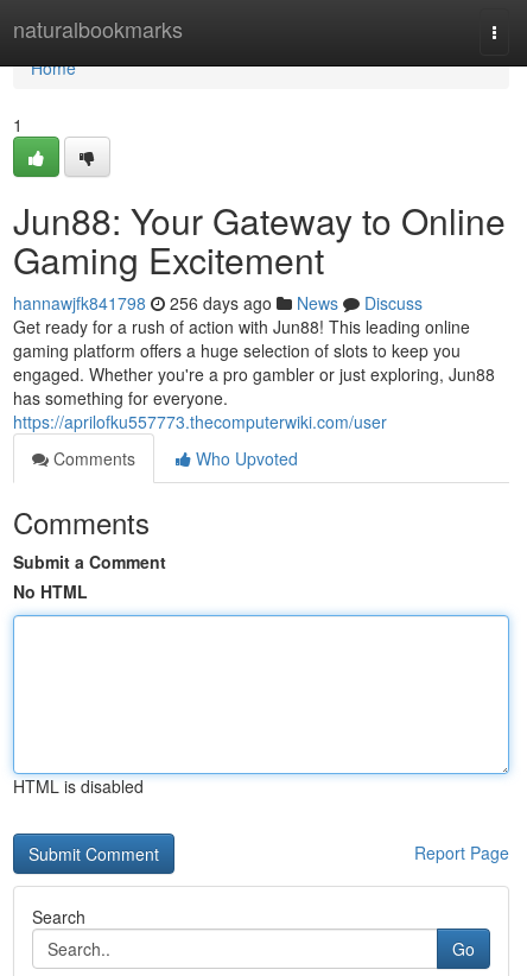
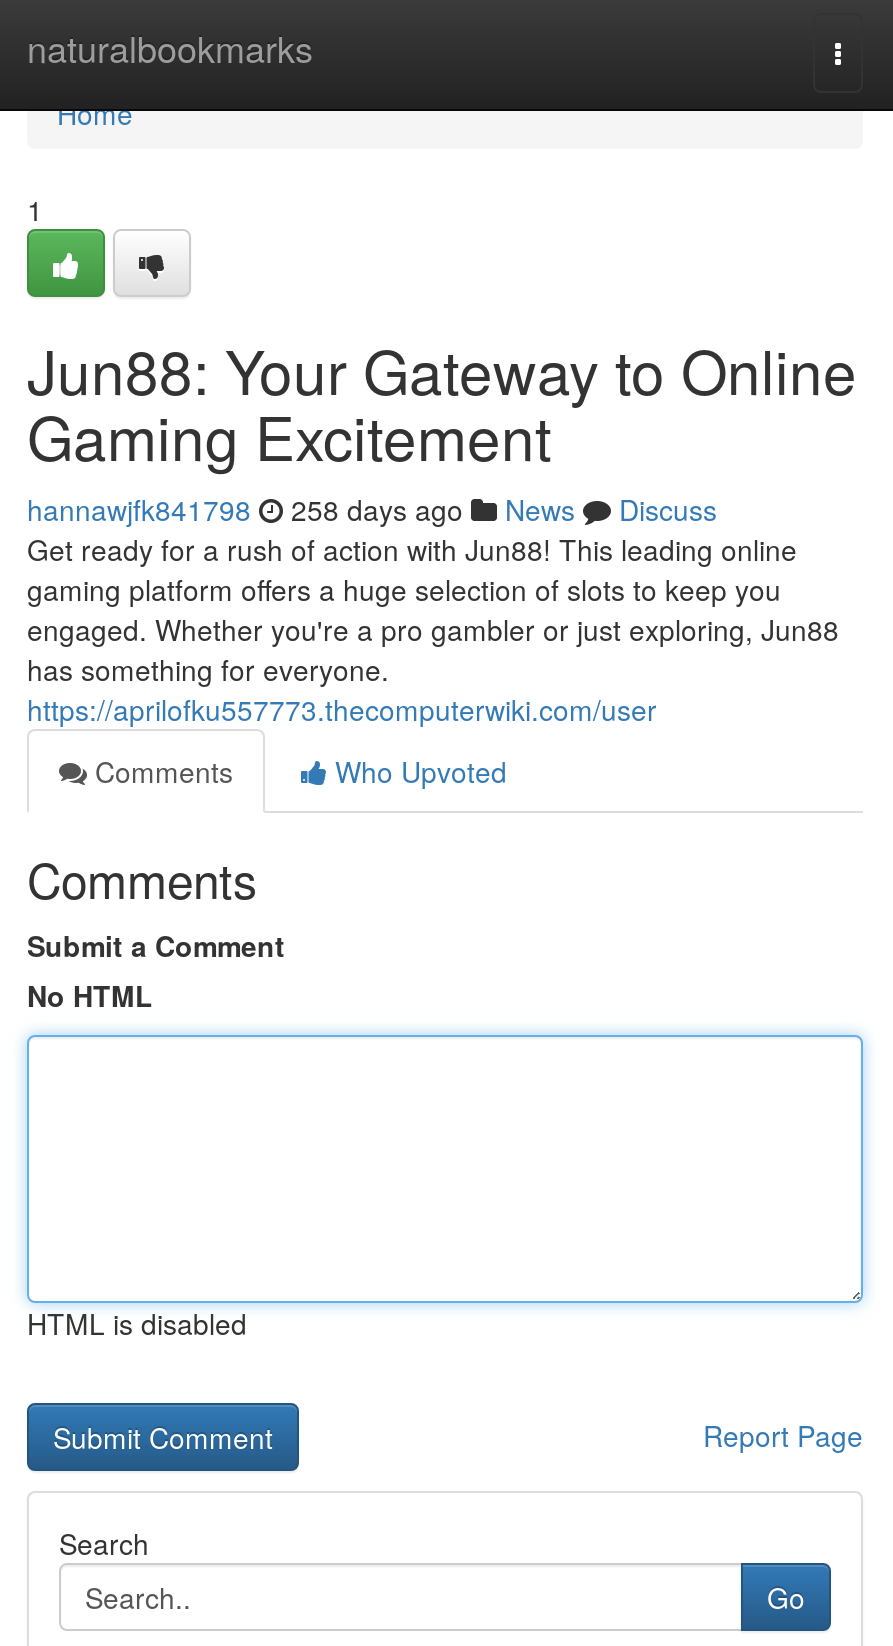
- hannawjfk841798 256 days ago News Discuss
+ hannawjfk841798 258 days ago News Discuss
